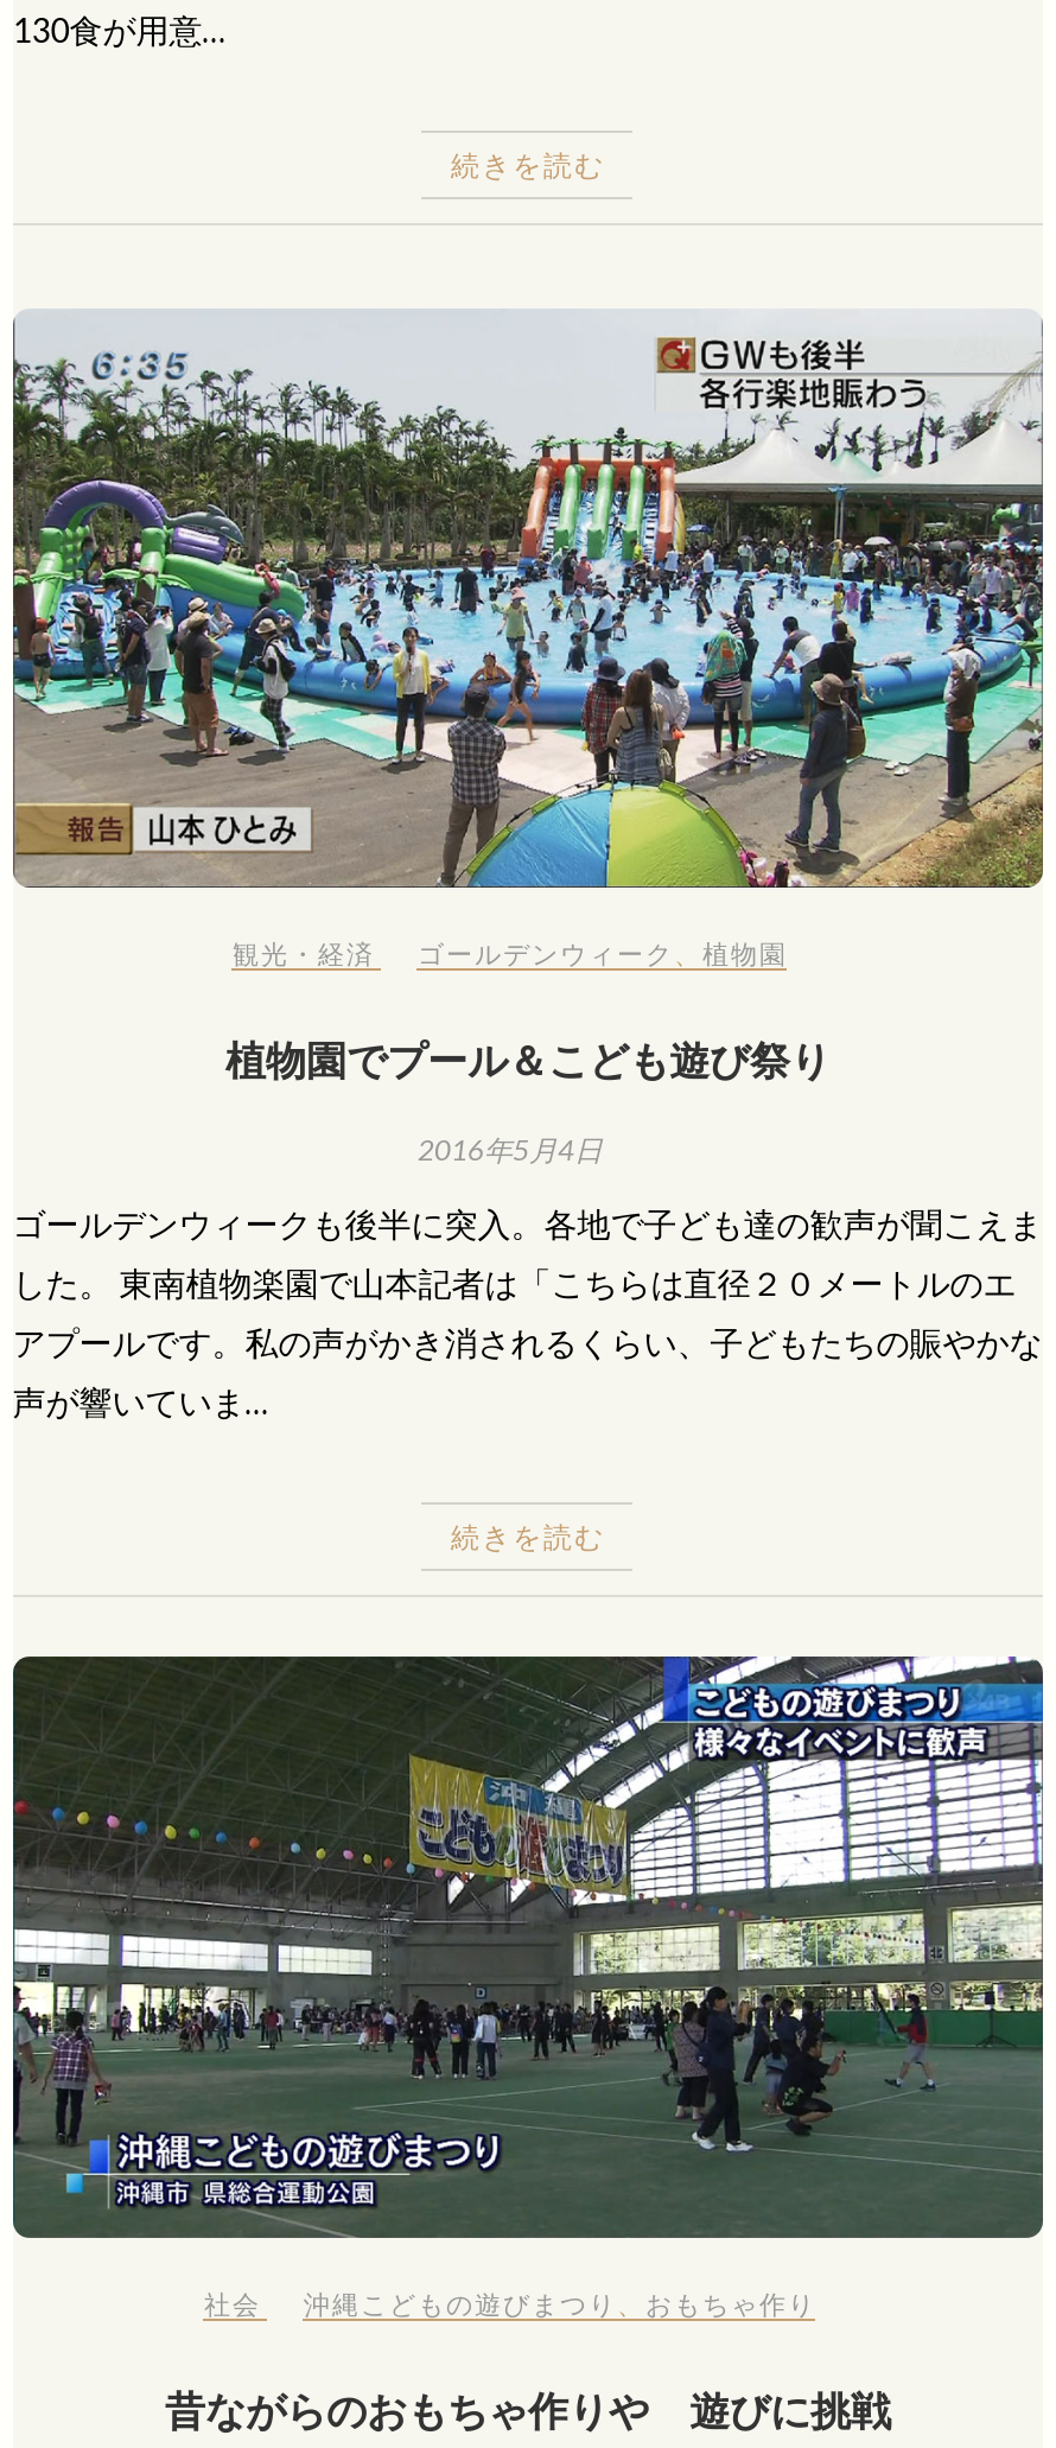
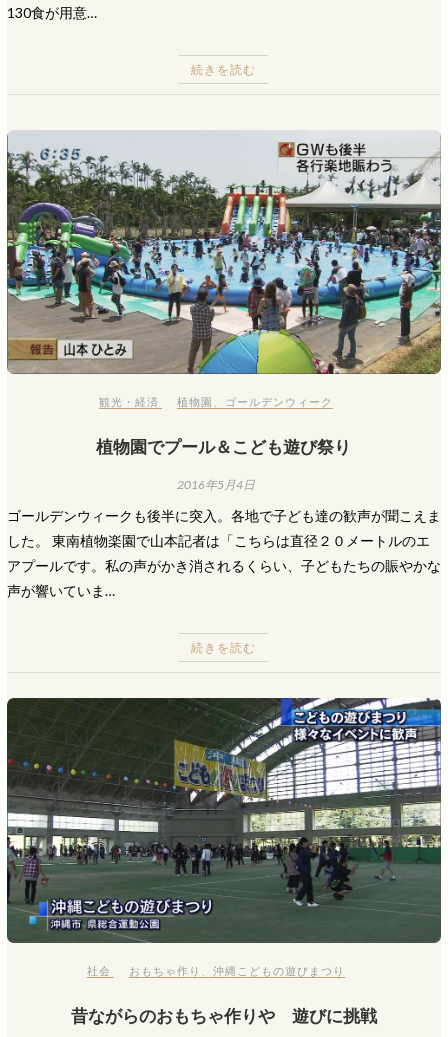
- ゴールデンウィーク、植物園
+ 植物園、ゴールデンウィーク

- 沖縄こどもの遊びまつり、おもちゃ作り
+ おもちゃ作り、沖縄こどもの遊びまつり
